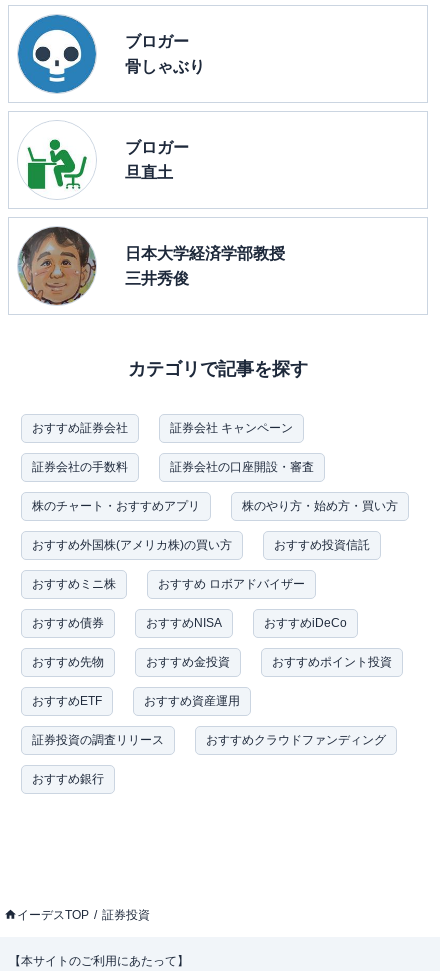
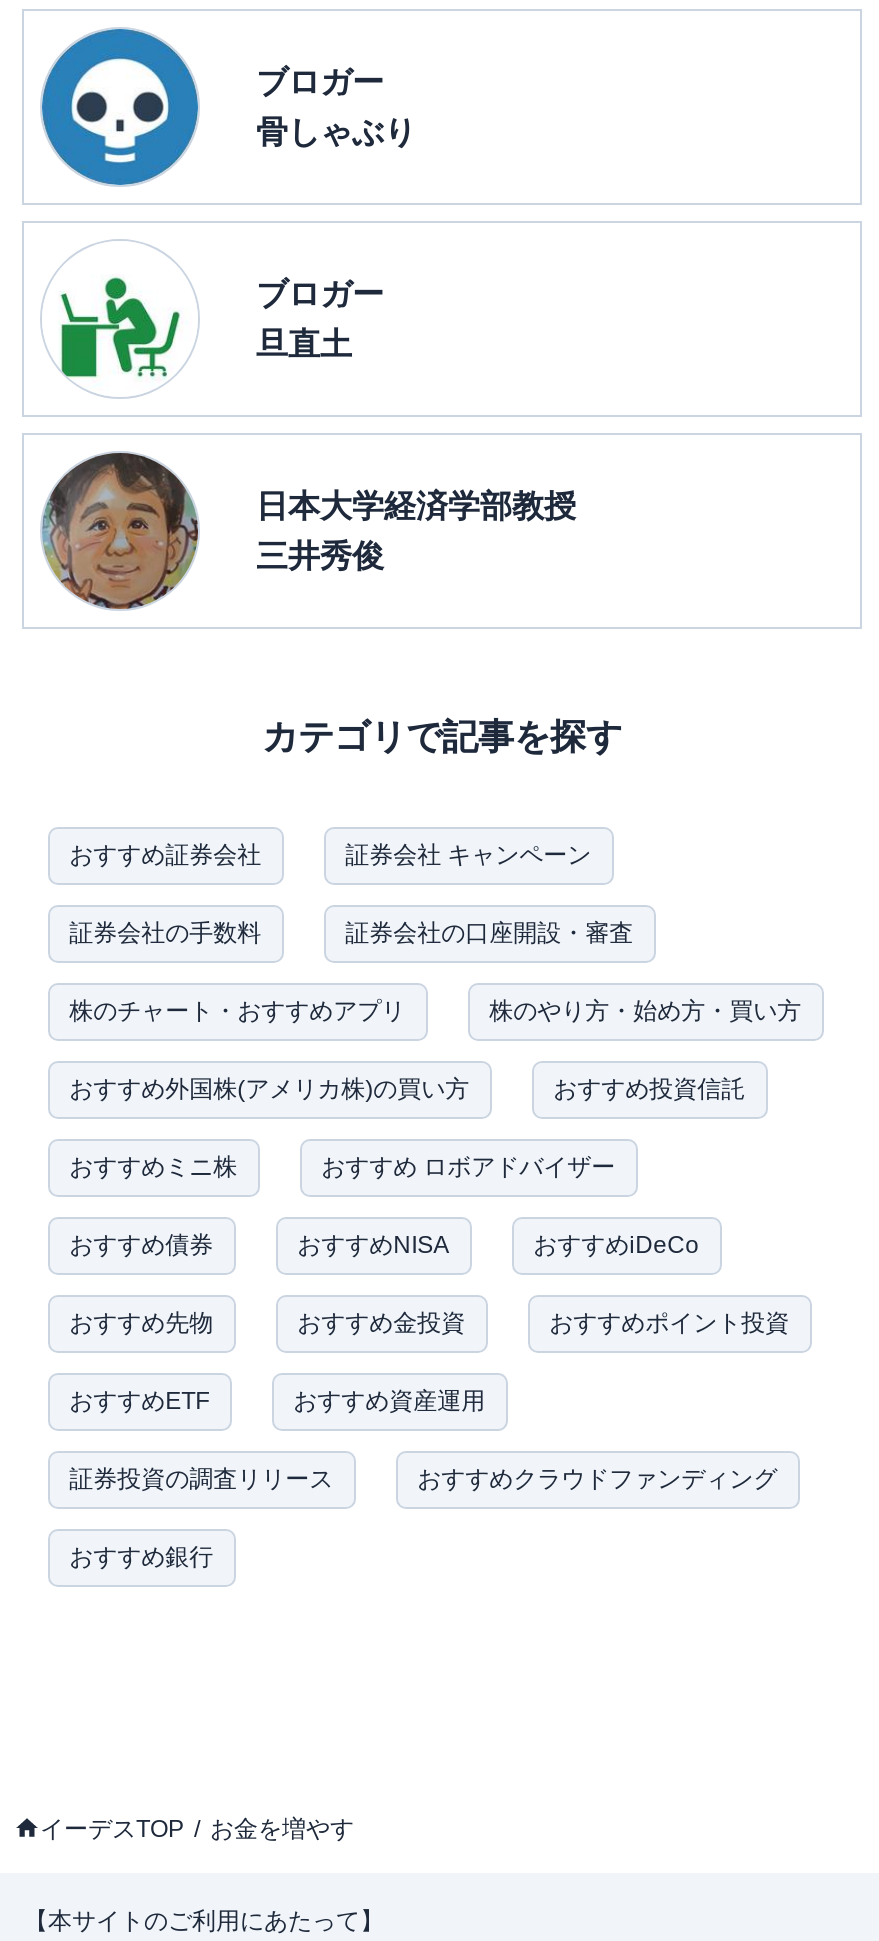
- 証券投資
+ お金を増やす
